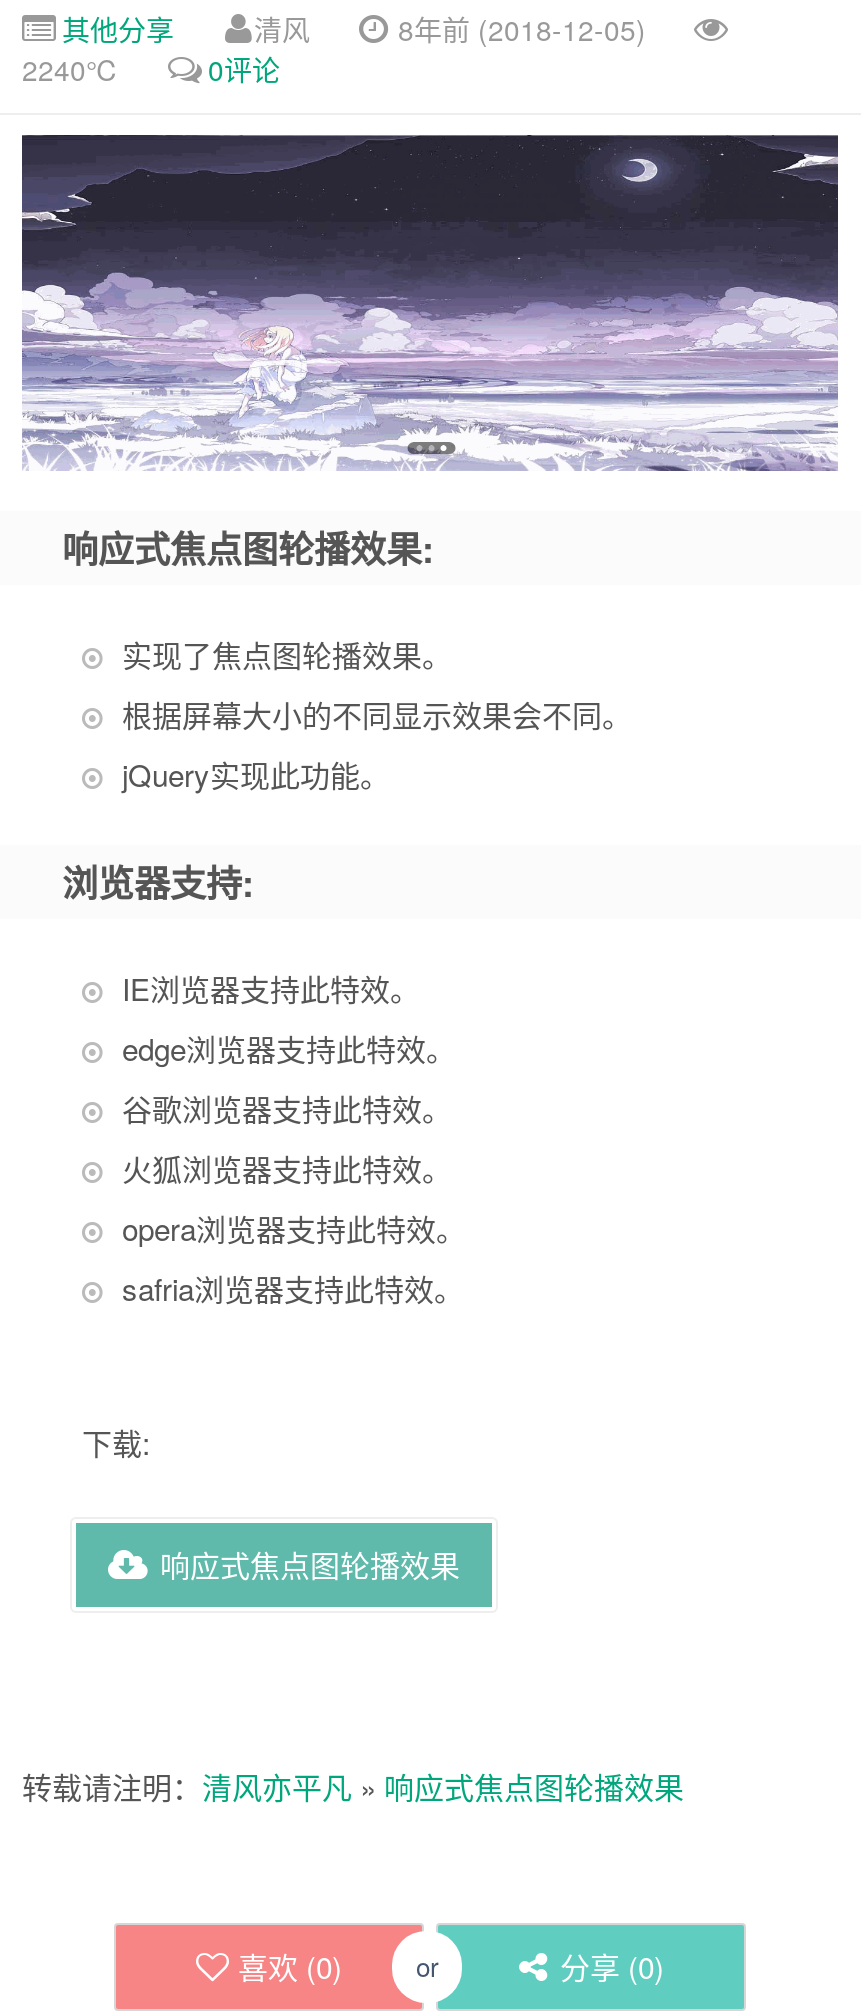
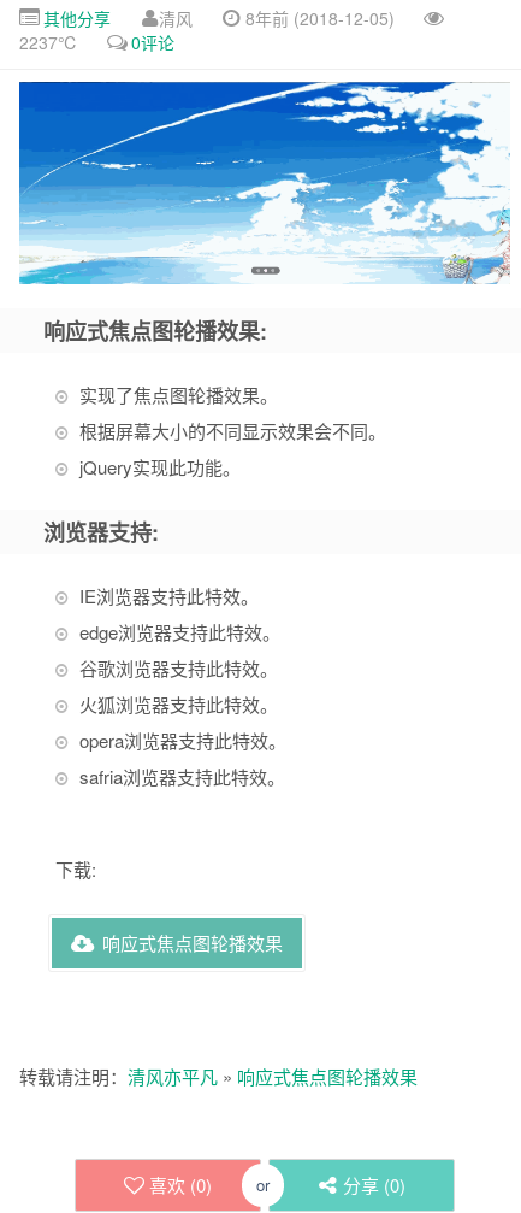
- 2240℃
+ 2237℃

- [image]
+ [image]
